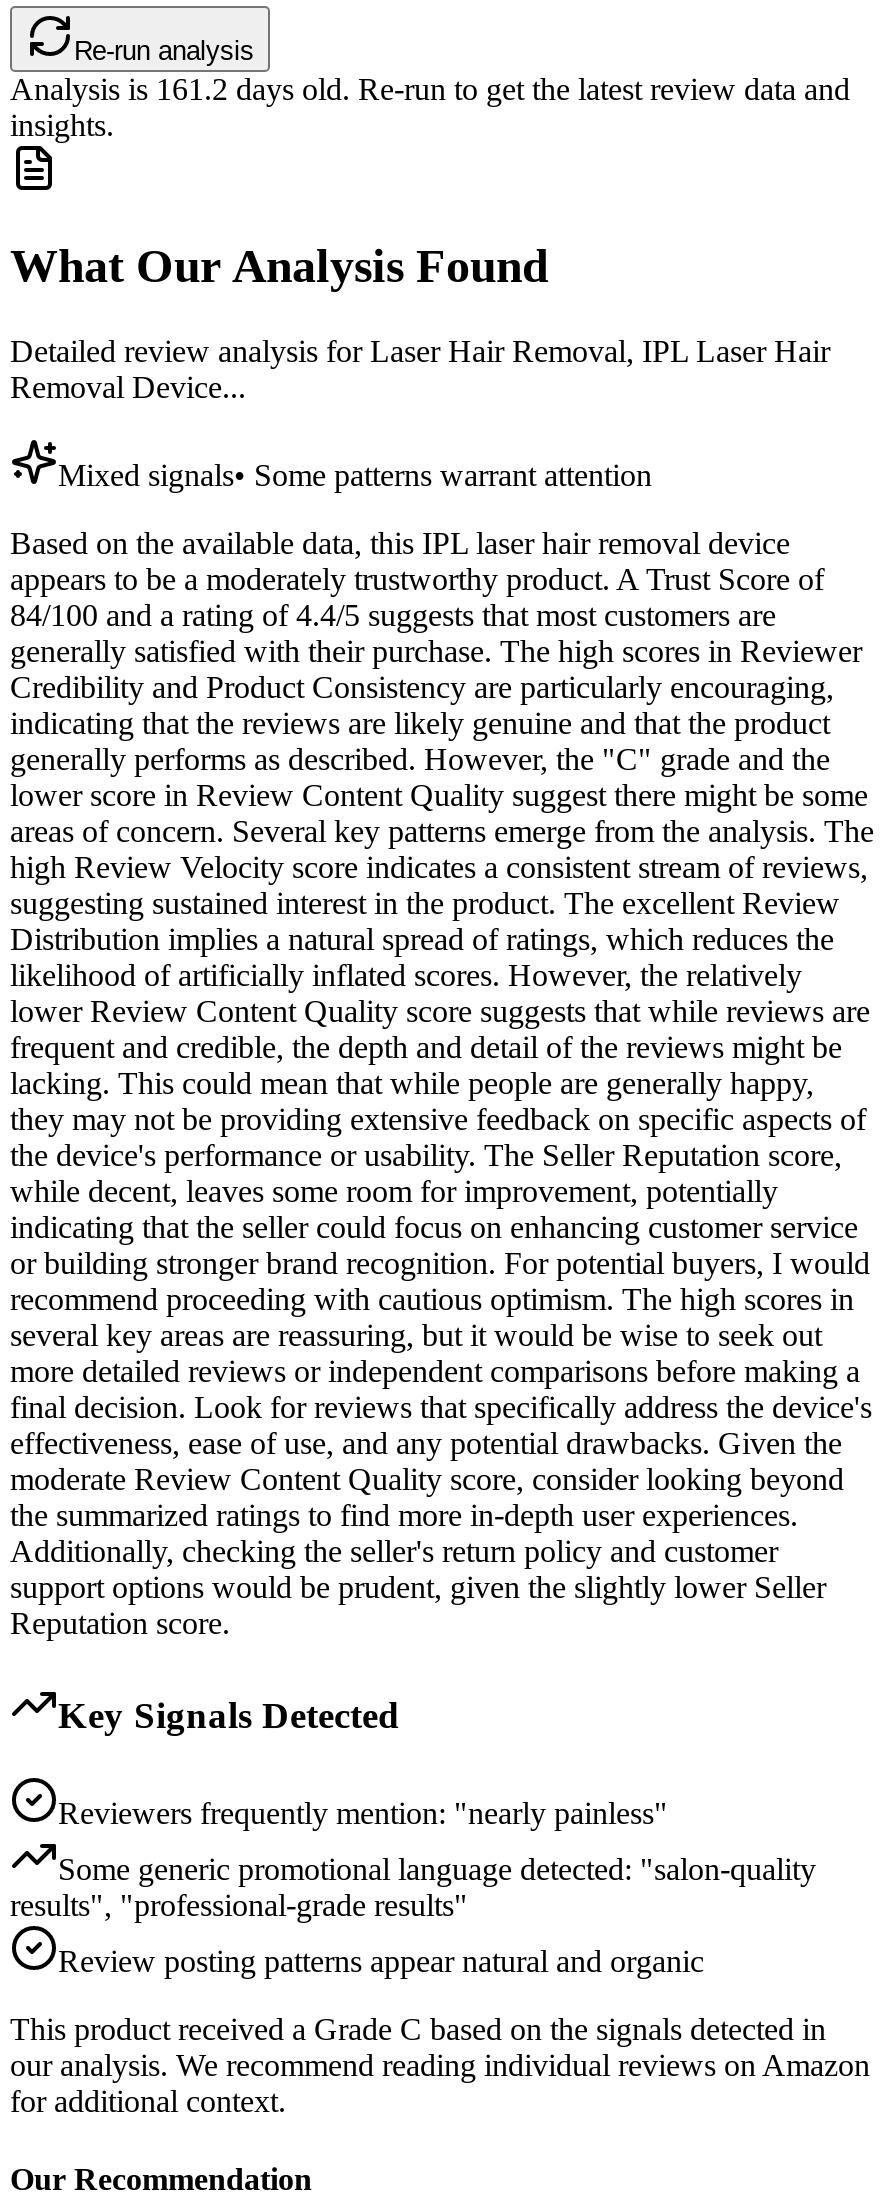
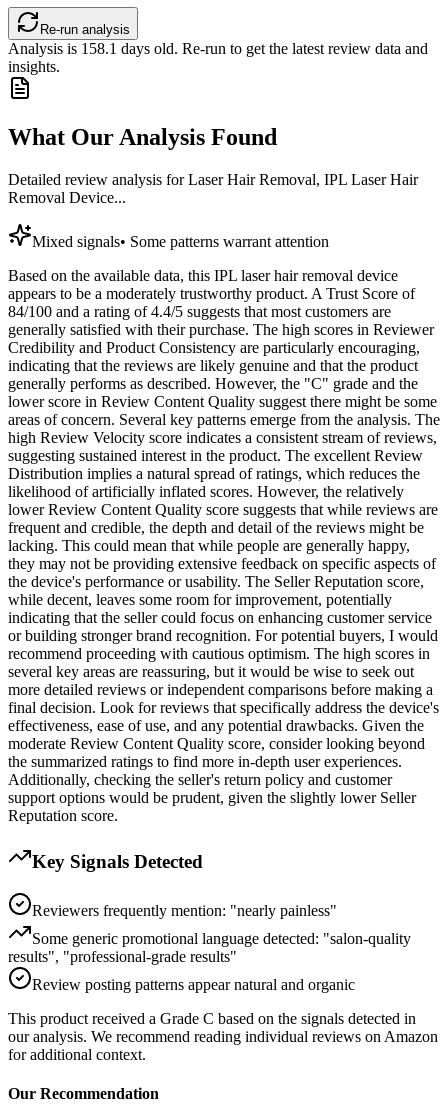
- Analysis is161.2days old. Re-run to get the latest review data and
+ Analysis is158.1days old. Re-run to get the latest review data and
